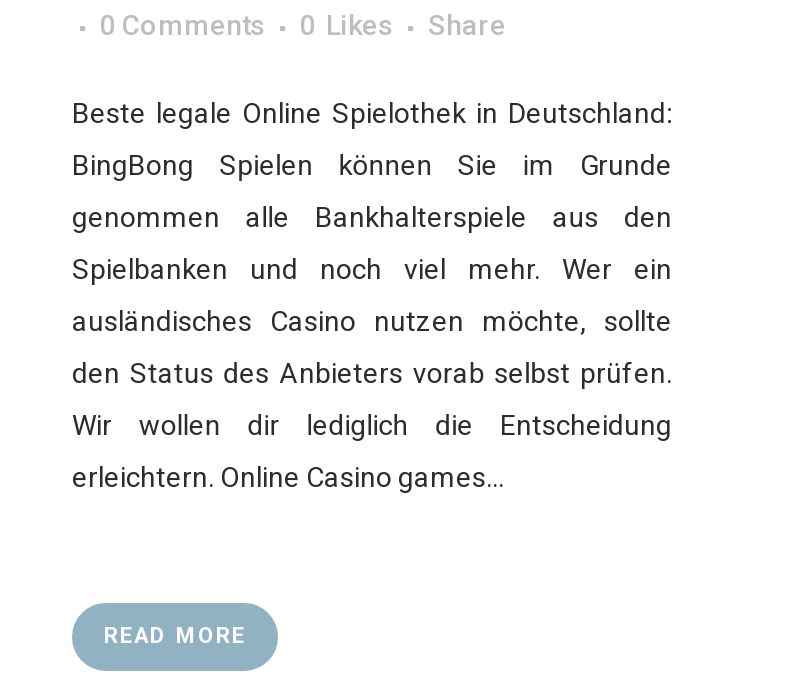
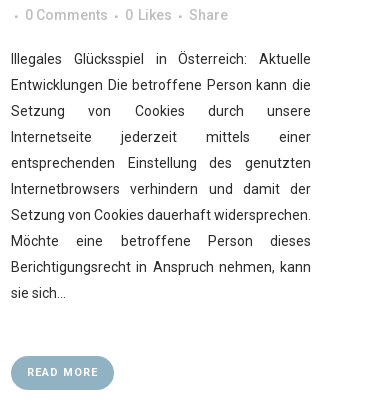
- Beste legale Online Spielothek in Deutschland:
- BingBong Spielen können Sie im Grunde
- genommen alle Bankhalterspiele aus den
- Spielbanken und noch viel mehr. Wer ein
- ausländisches Casino nutzen möchte, sollte
- den Status des Anbieters vorab selbst prüfen.
- Wir wollen dir lediglich die Entscheidung
- erleichtern. Online Casino games...
+ Illegales Glücksspiel in Österreich: Aktuelle
+ Entwicklungen Die betroffene Person kann die
+ Setzung von Cookies durch unsere
+ Internetseite jederzeit mittels einer
+ entsprechenden Einstellung des genutzten
+ Internetbrowsers verhindern und damit der
+ Setzung von Cookies dauerhaft widersprechen.
+ Möchte eine betroffene Person dieses
+ Berichtigungsrecht in Anspruch nehmen, kann
+ sie sich...
